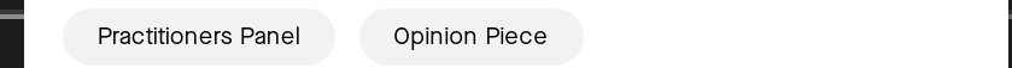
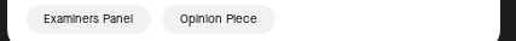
- Practitioners Panel
+ Examiners Panel
